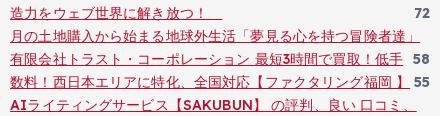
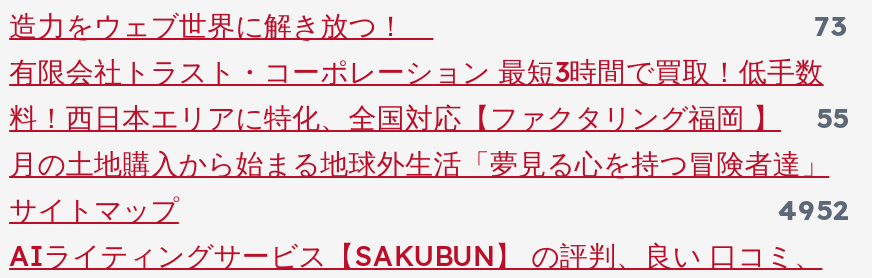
- 72
+ 73
+ 有限会社トラスト・コーポレーション 最短3時間で買取！低手数
+ 料！西日本エリアに特化、全国対応【ファクタリング福岡 】
+ 55

moved down: 月の土地購入から始まる地球外生活「夢見る心を持つ冒険者達」

- 58
- 有限会社トラスト・コーポレーション 最短3時間で買取！低手
- 数料！西日本エリアに特化、全国対応【ファクタリング福岡 】 55
+ 52
+ サイトマップ
+ 49
